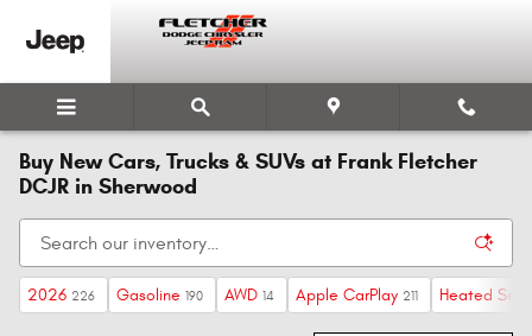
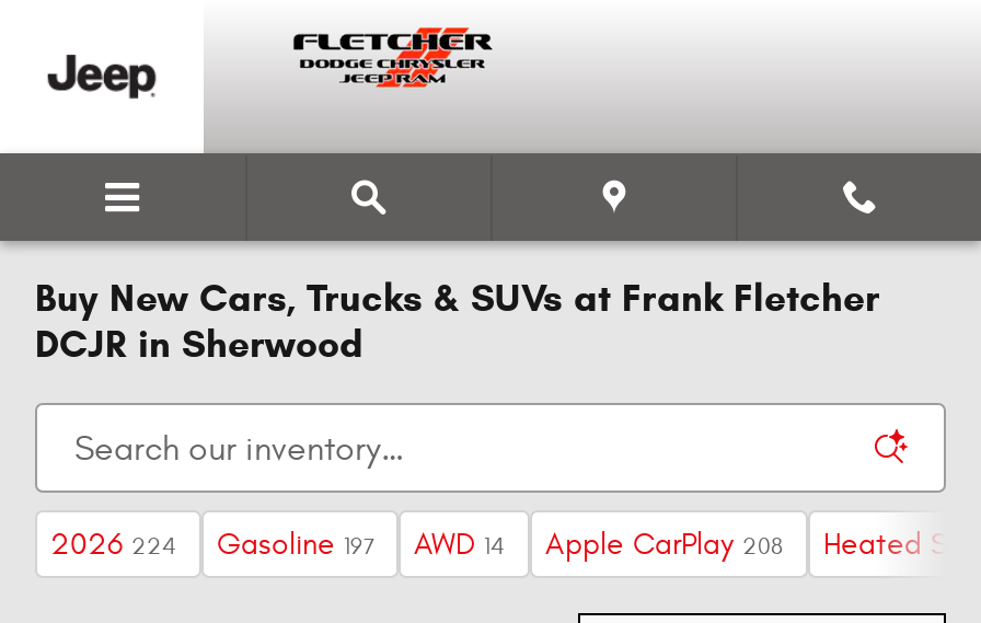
- 2026 226
+ 2026 224

- Gasoline 190
+ Gasoline 197

- Apple CarPlay 211
+ Apple CarPlay 208
